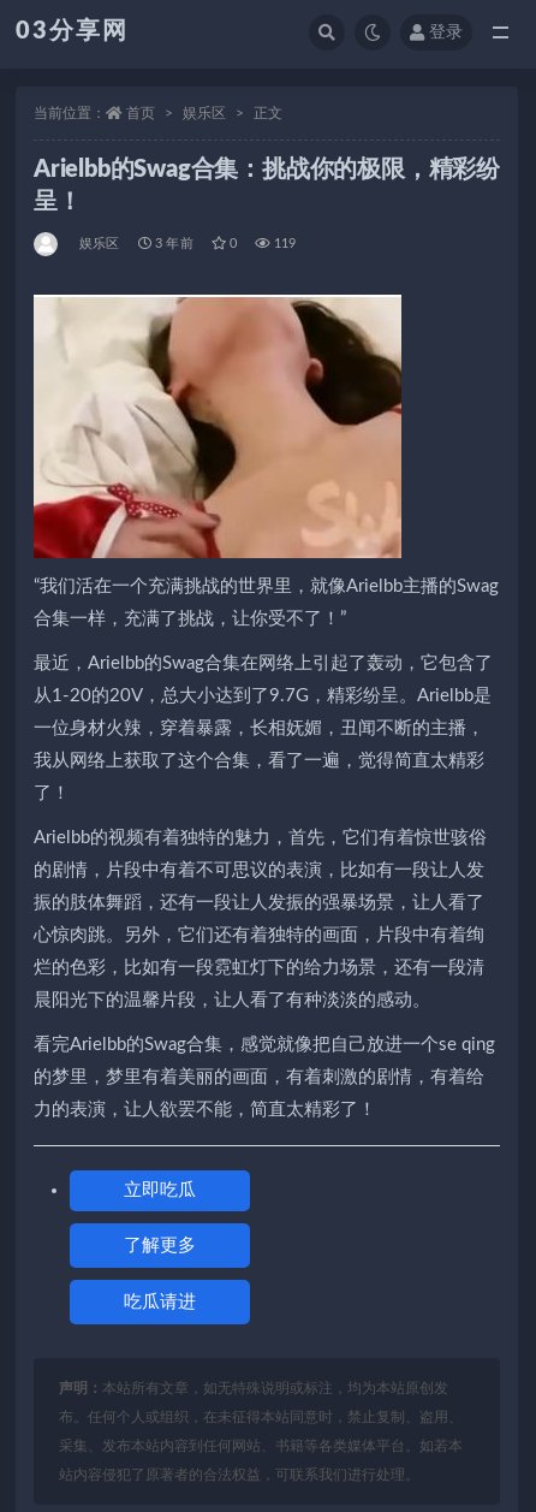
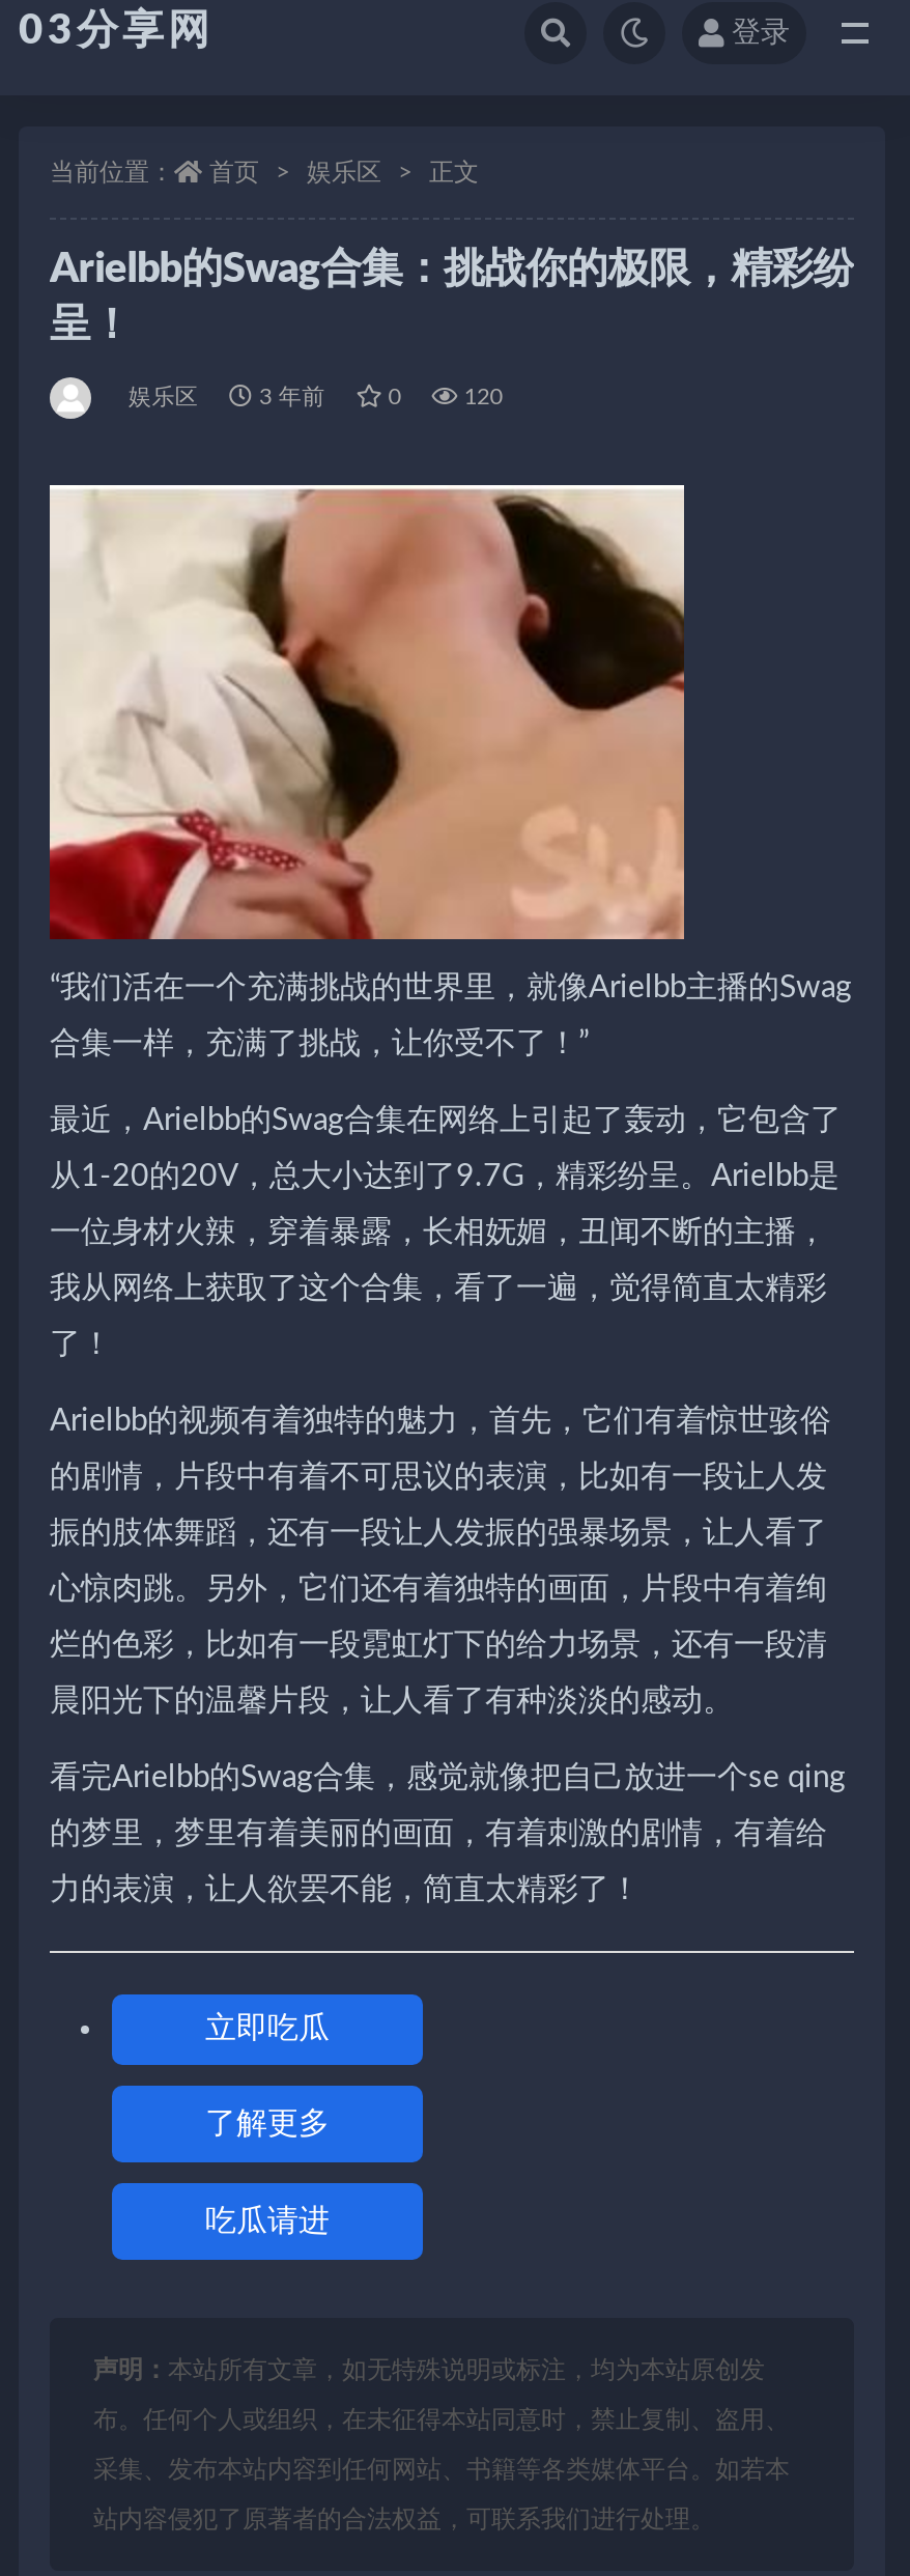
- 119
+ 120
